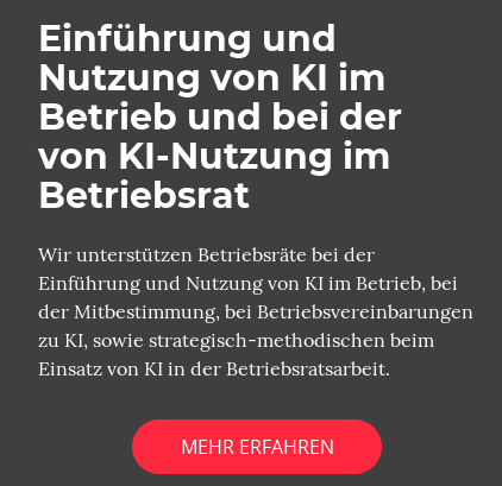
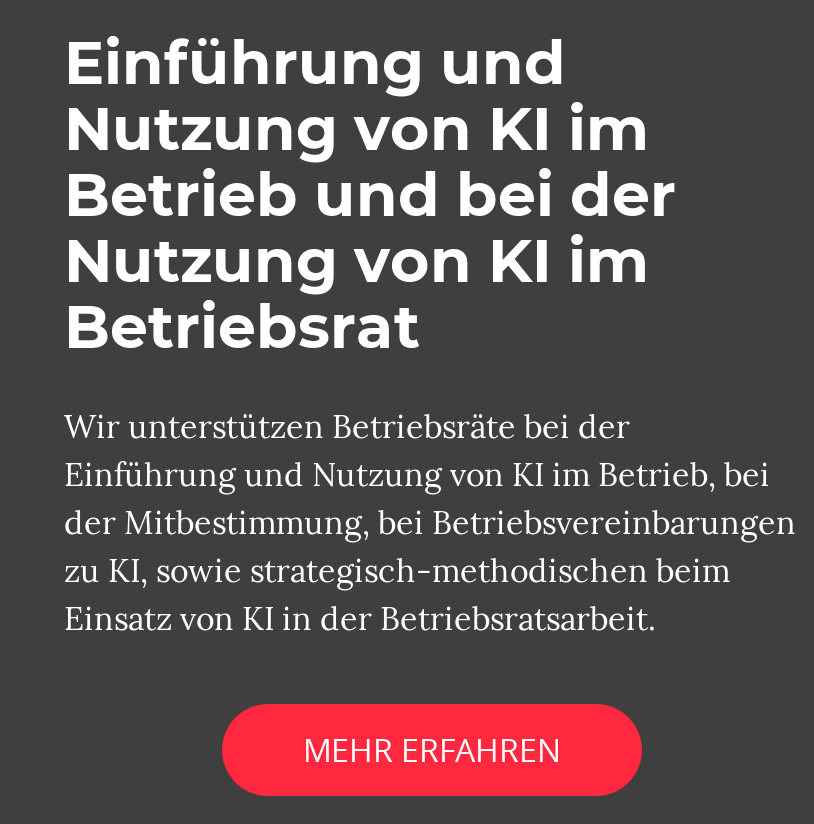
- von KI-Nutzung im
+ Nutzung von KI im
